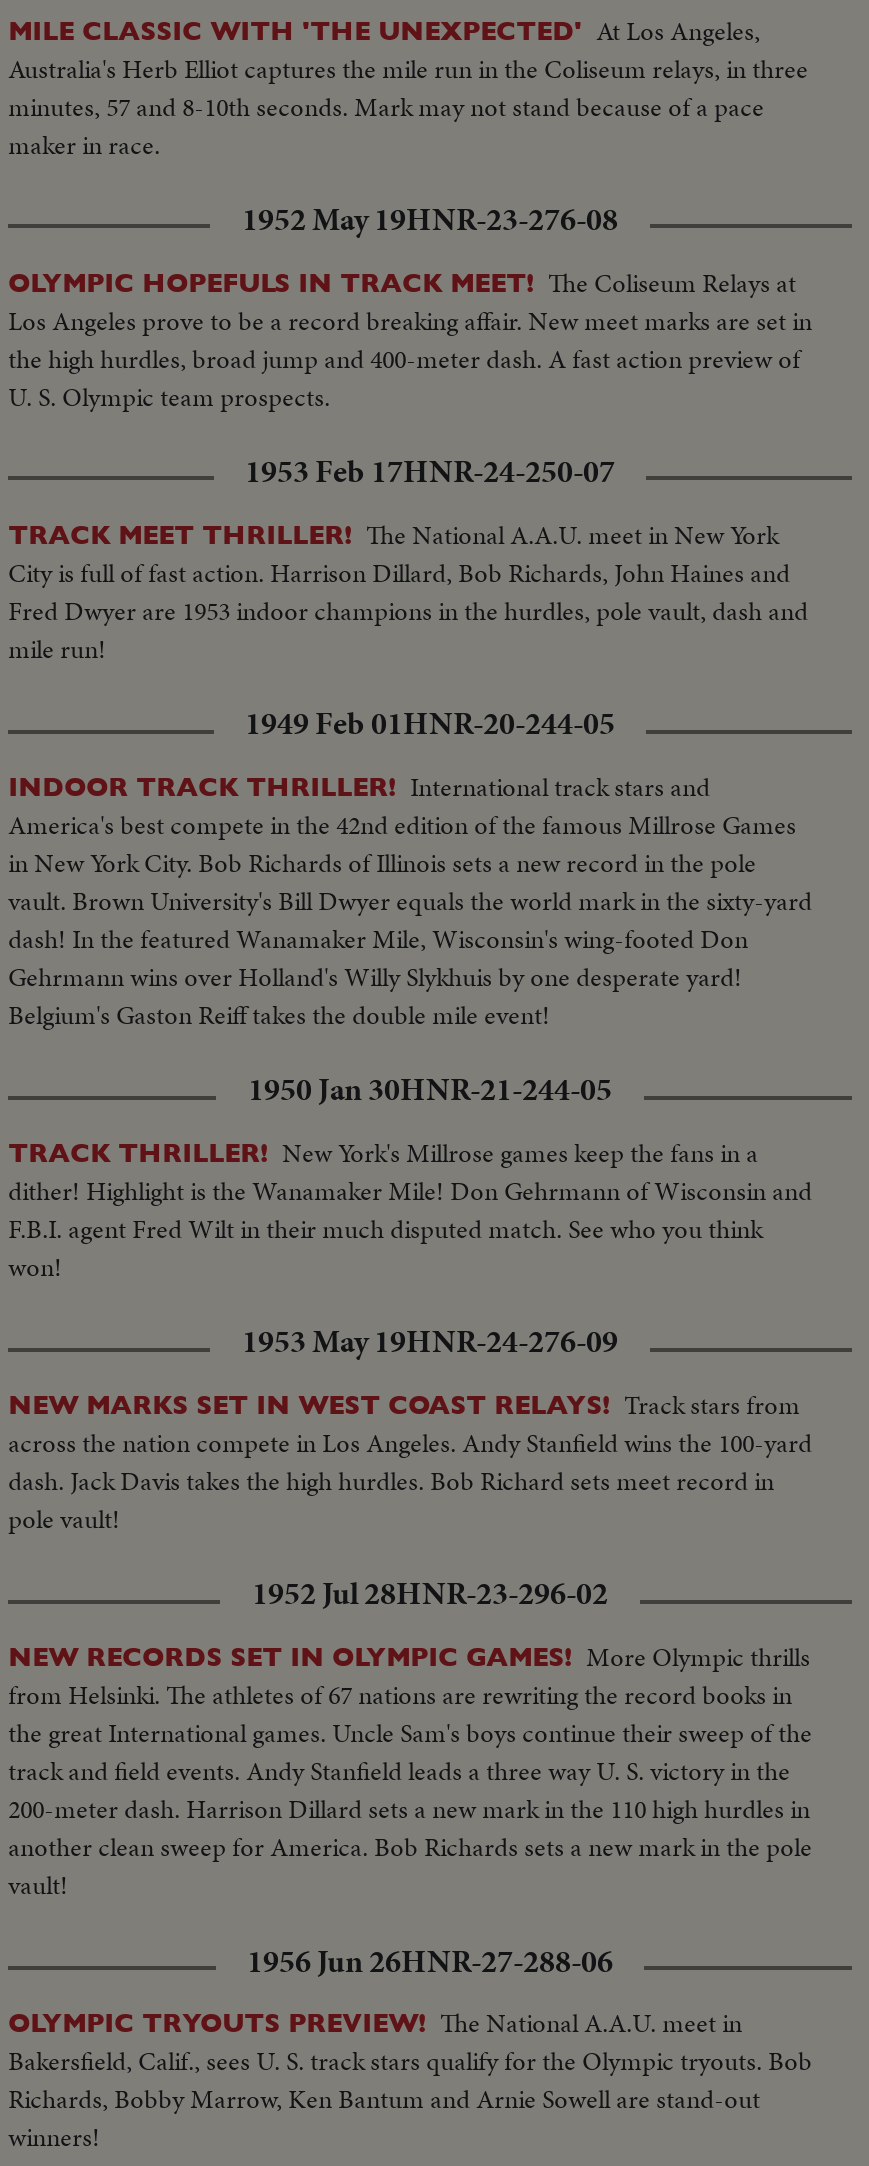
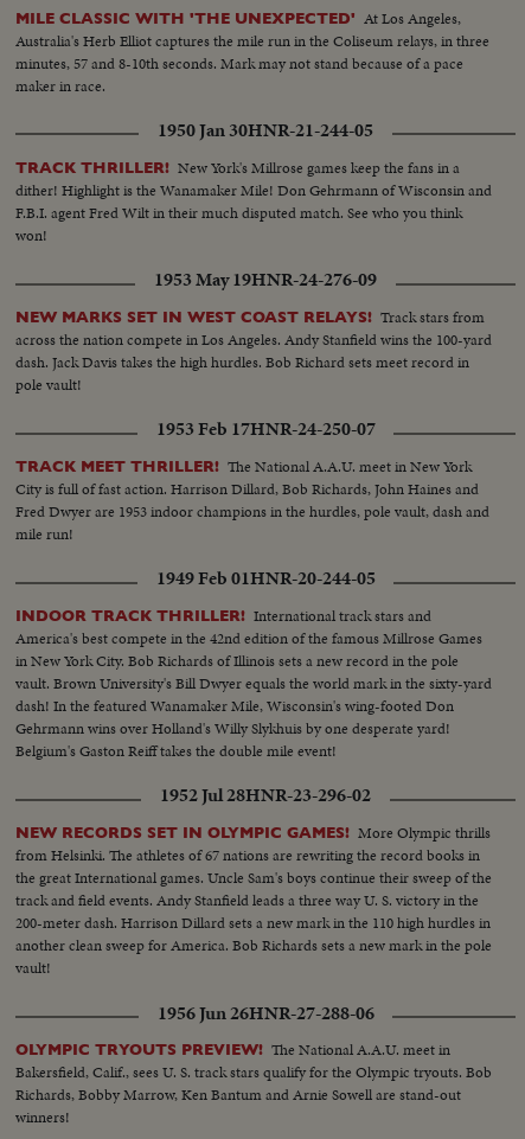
- 1952 May 19HNR-23-276-08
- OLYMPIC HOPEFULS IN TRACK MEET! The Coliseum Relays at
- Los Angeles prove to be a record breaking affair. New meet marks are set in
- the high hurdles, broad jump and 400-meter dash. A fast action preview of
- U. S. Olympic team prospects.

moved down: 1953 Feb 17HNR-24-250-07 | TRACK MEET THRILLER! The National A.A.U. meet in New York | City is full of fast action. Harrison Dillard, Bob Richards, John Haines and | ... | Gehrmann wins over Holland's Willy Slykhuis by one desperate yard! | Belgium's Gaston Reiff takes the double mile event!

moved up: 1950 Jan 30HNR-21-244-05 | TRACK THRILLER! New York's Millrose games keep the fans in a | dither! Highlight is the Wanamaker Mile! Don Gehrmann of Wisconsin and | ... | dash. Jack Davis takes the high hurdles. Bob Richard sets meet record in | pole vault!
